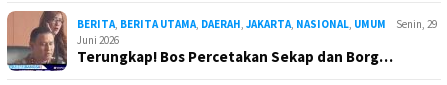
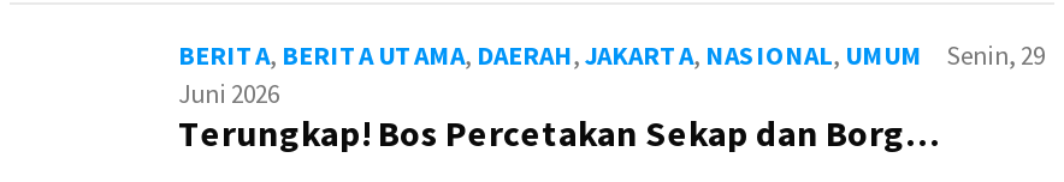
- [image]
